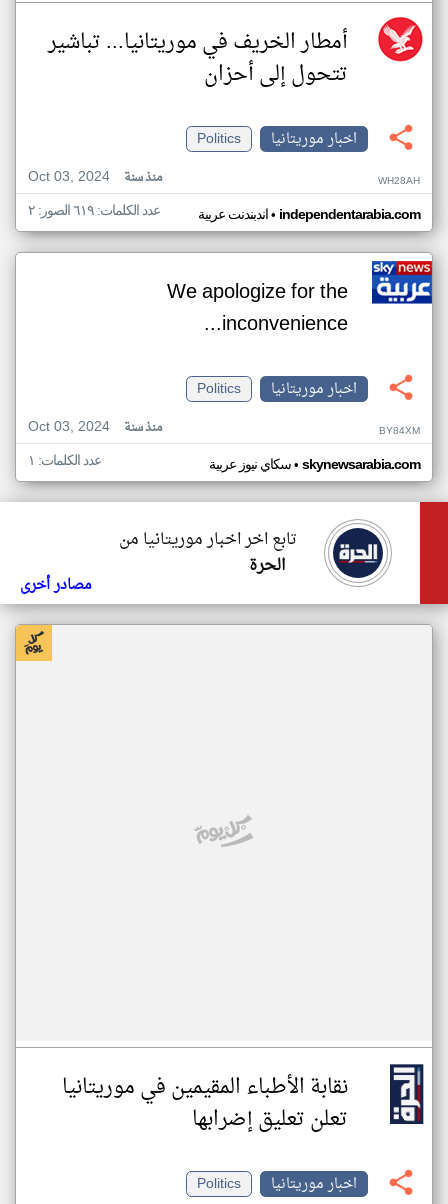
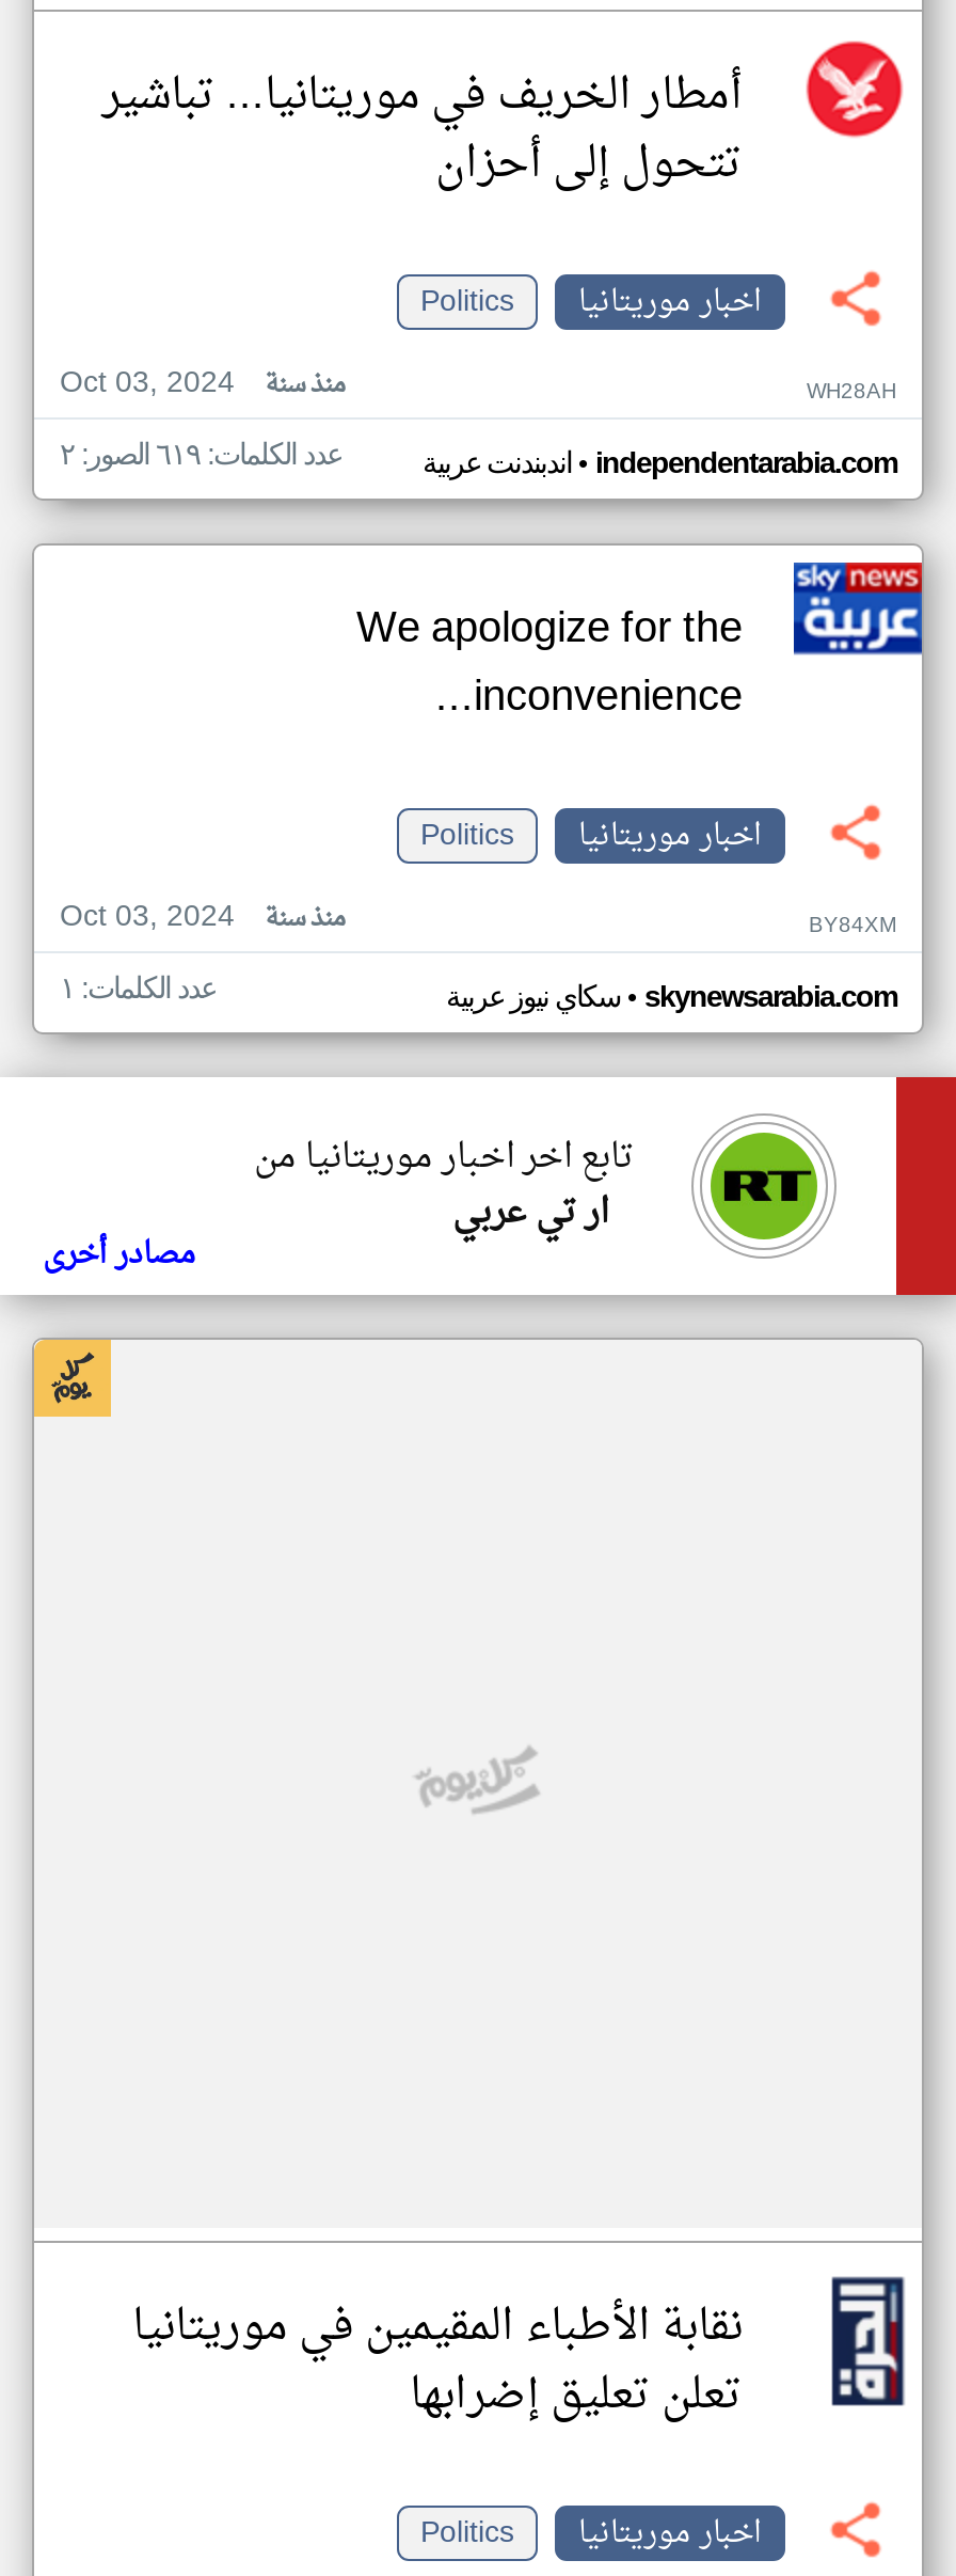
- [image]
+ [image]

- الحرة
+ ار تي عربي
